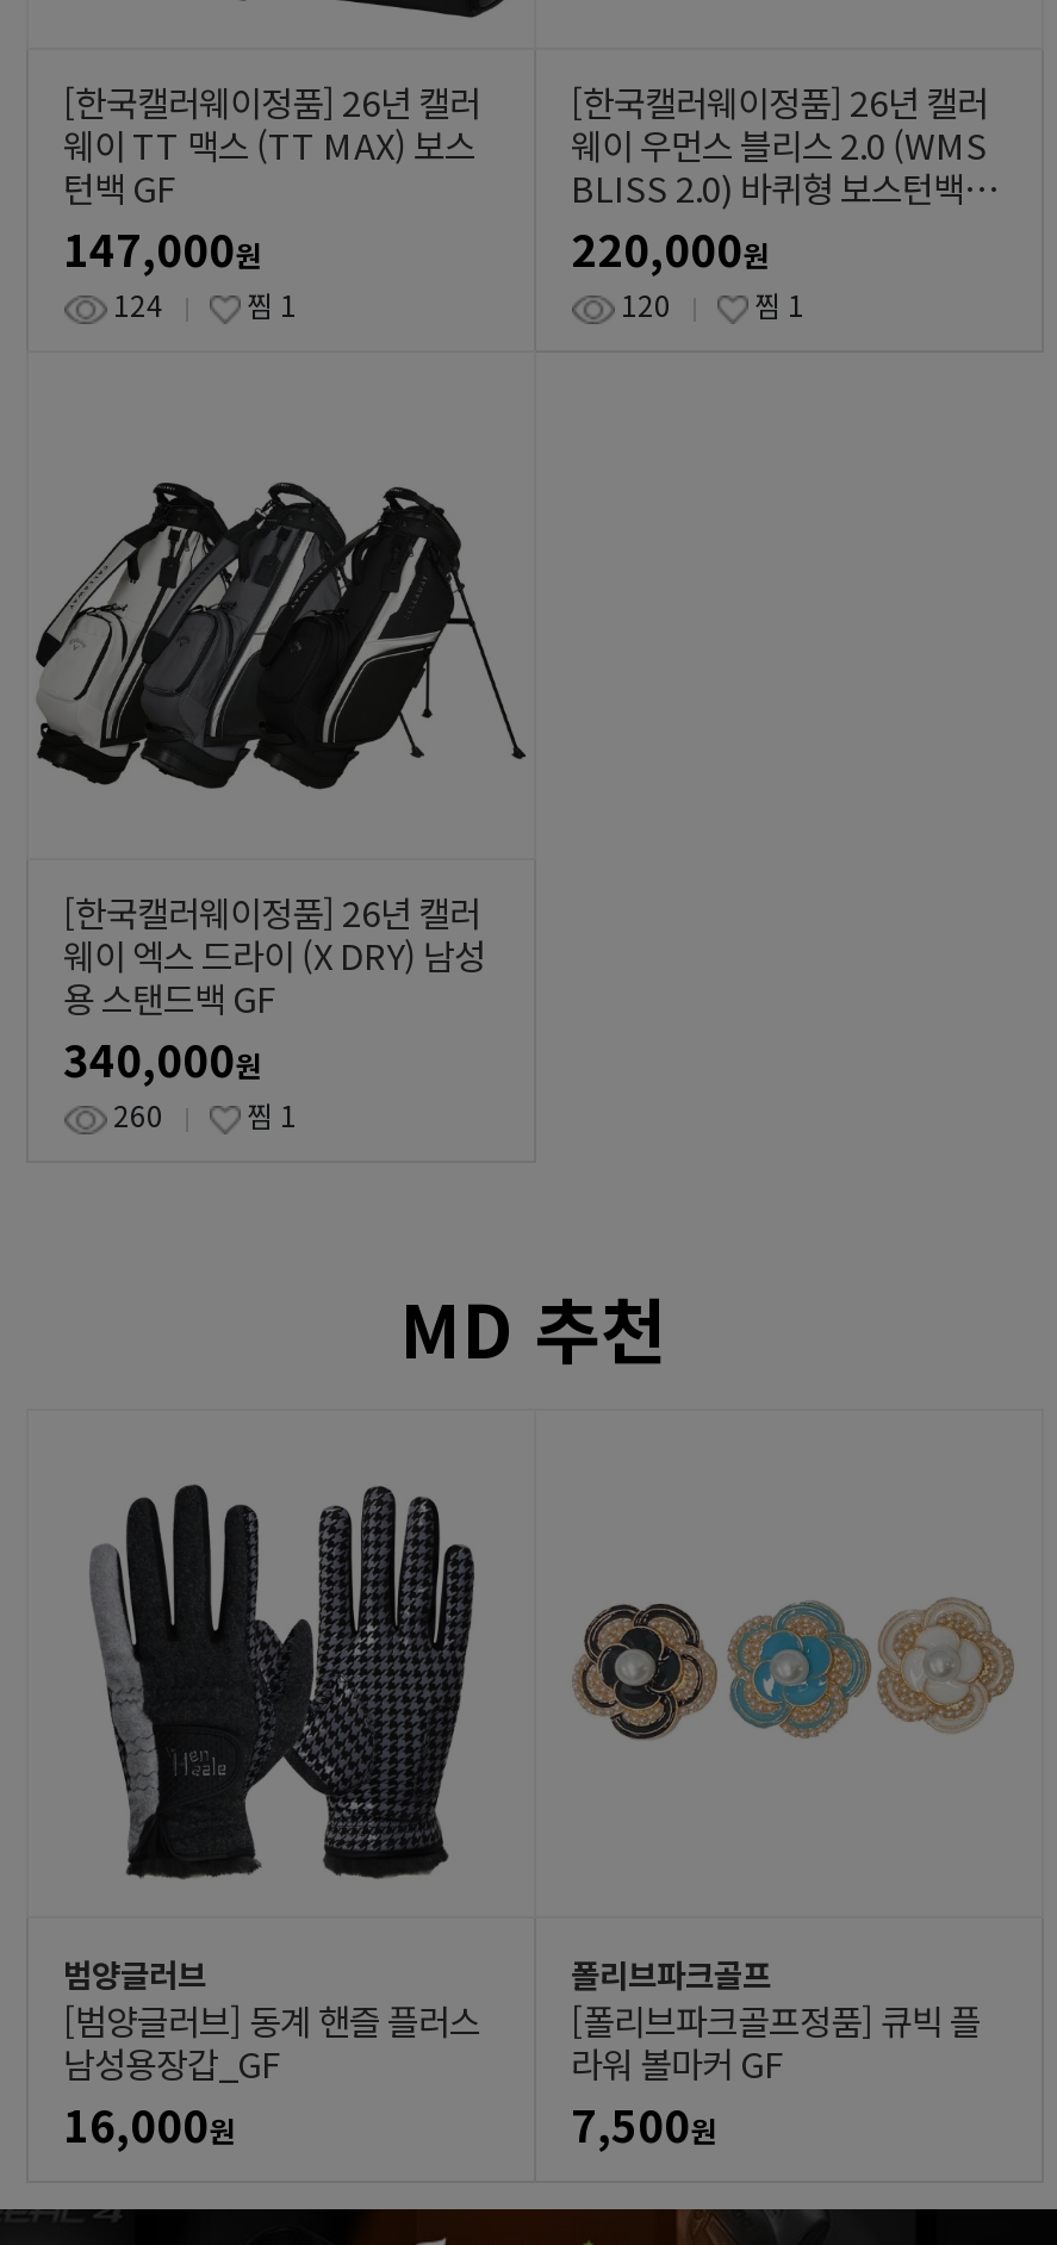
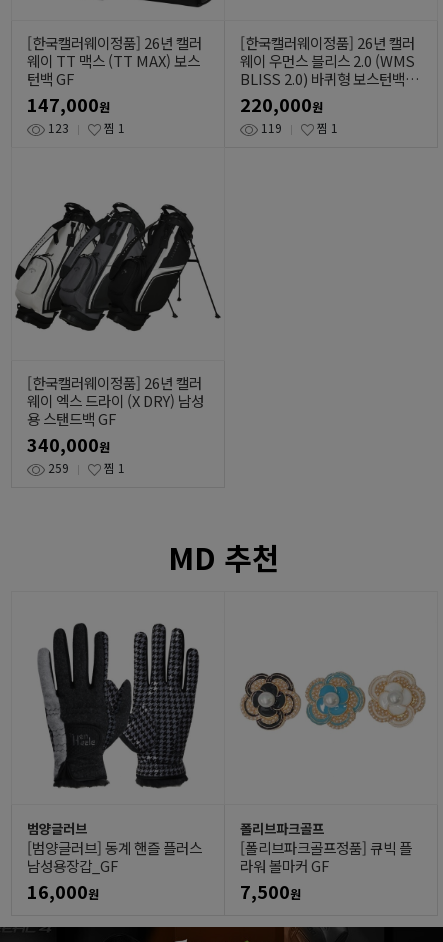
- 124 찜 1
+ 123 찜 1

- 120 찜 1
+ 119 찜 1

- 260 찜 1
+ 259 찜 1
